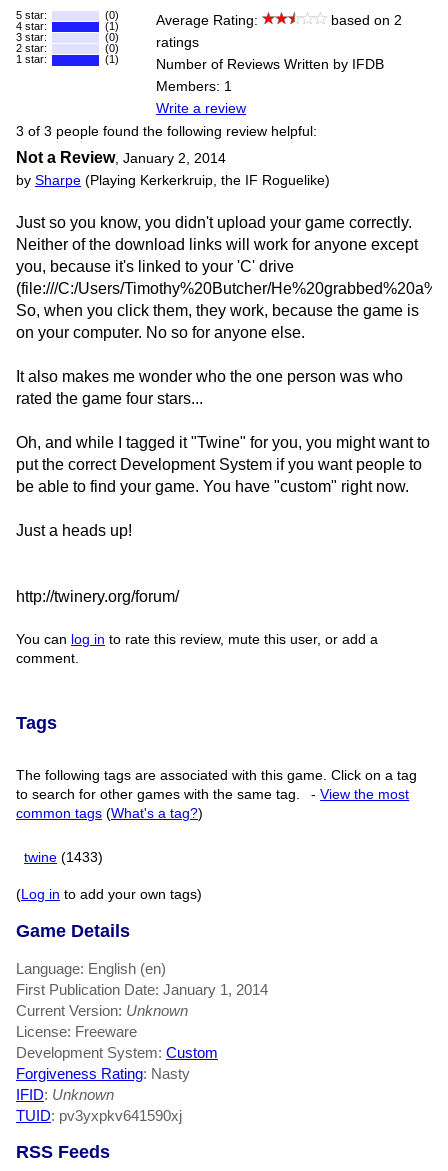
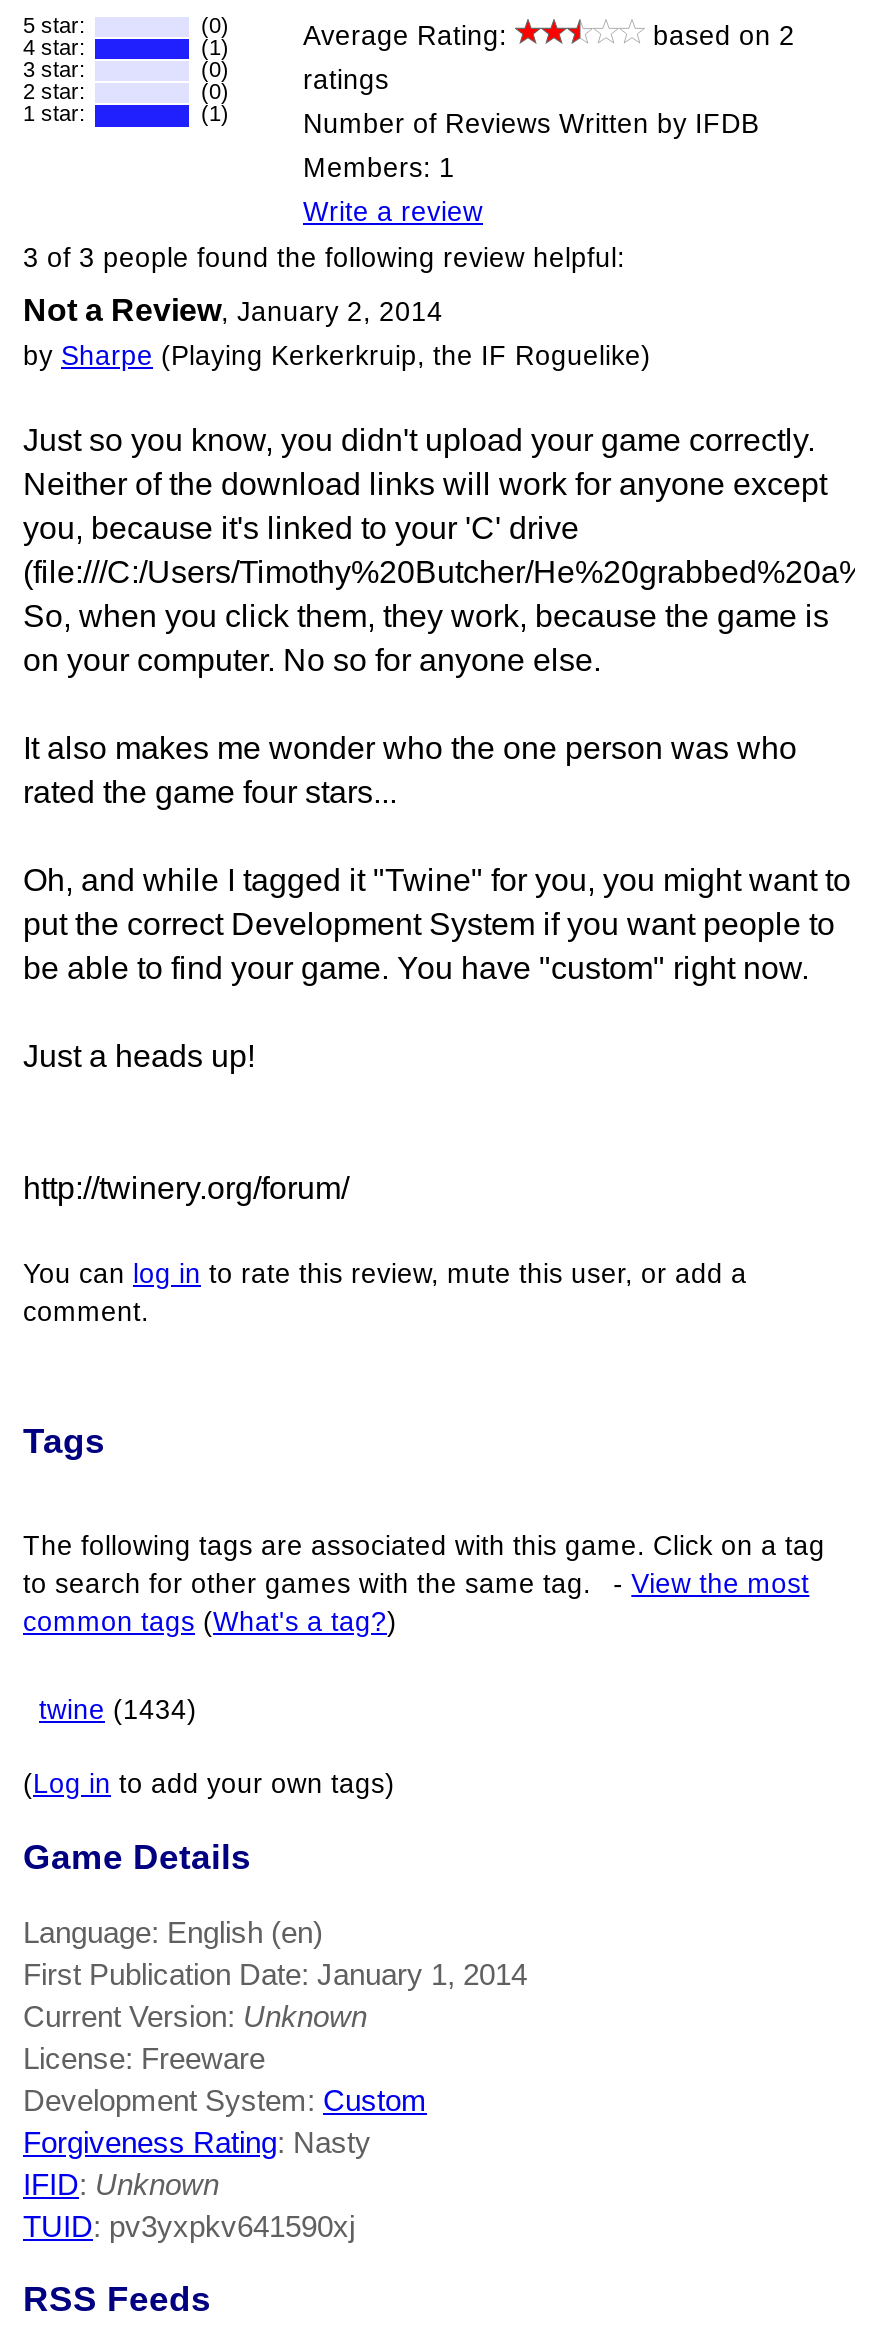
- twine (1433)
+ twine (1434)
